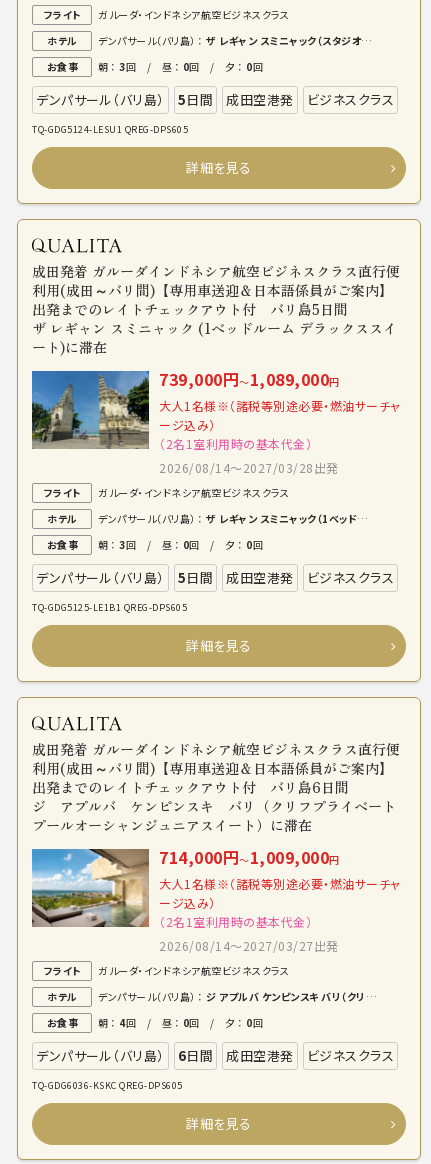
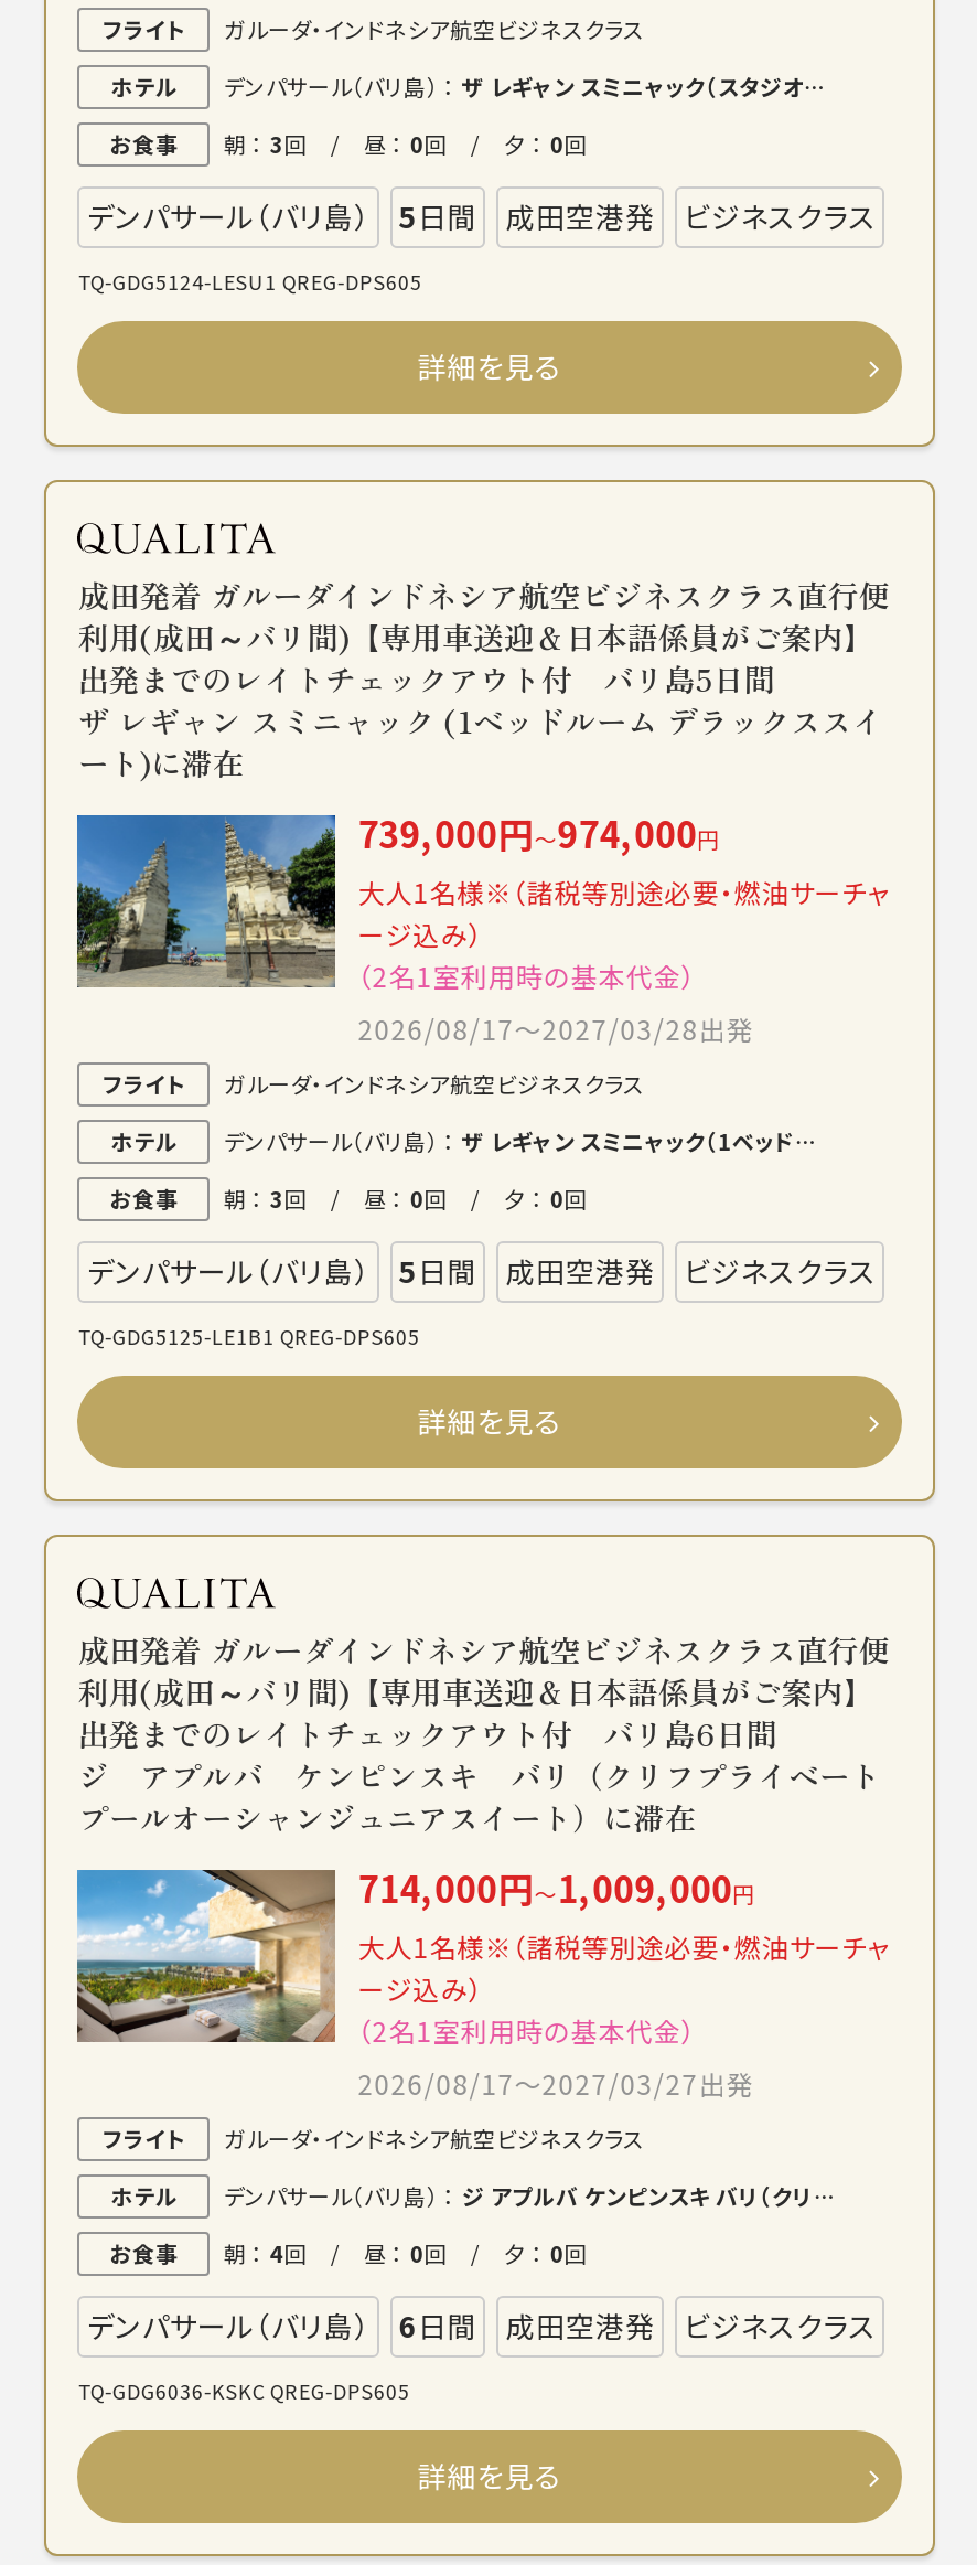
- 739,000円～1,089,000円
+ 739,000円～974,000円

- 2026/08/14～2027/03/28出発
+ 2026/08/17～2027/03/28出発

- 2026/08/14～2027/03/27出発
+ 2026/08/17～2027/03/27出発
